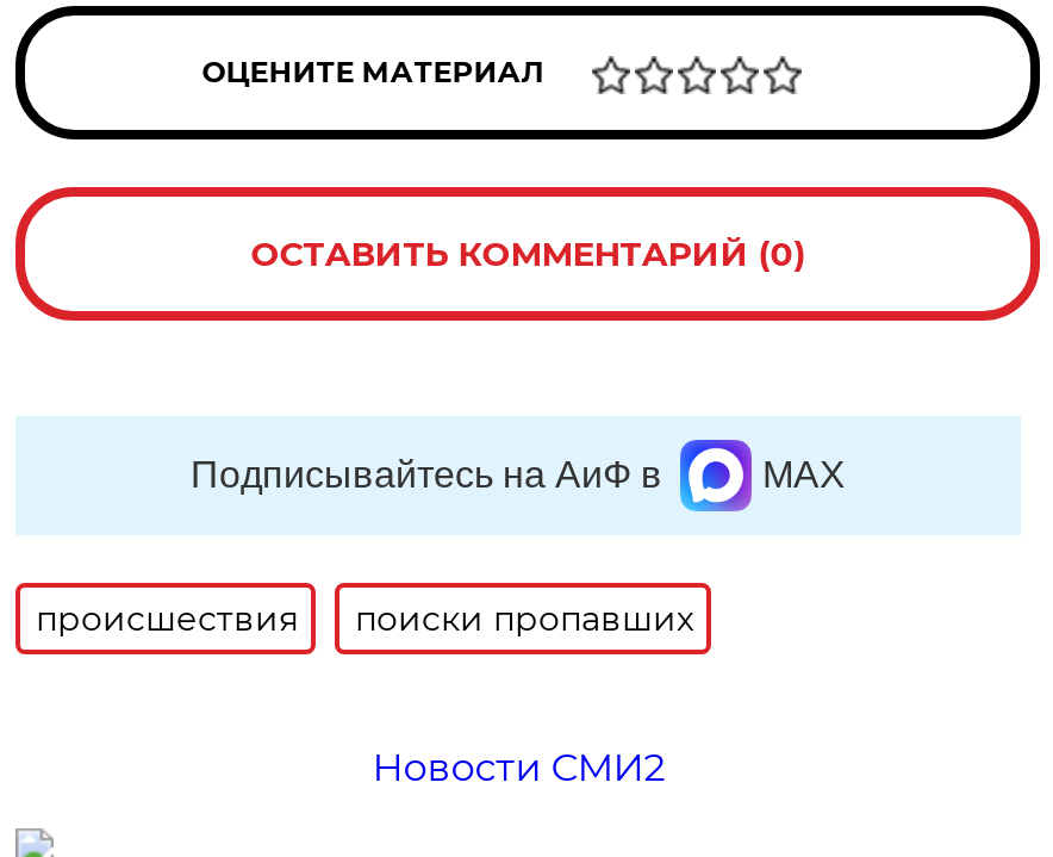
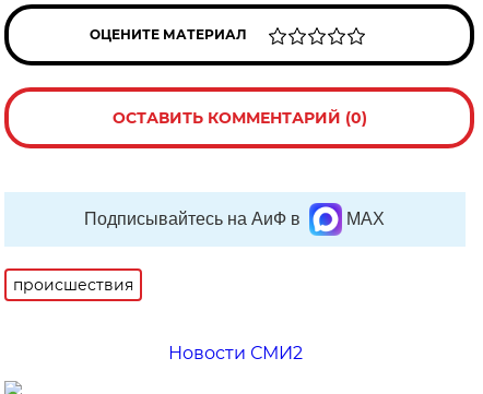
- поиски пропавших
